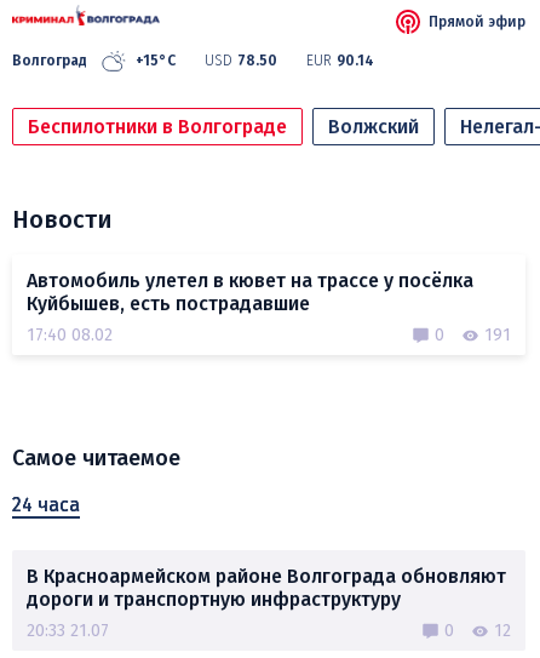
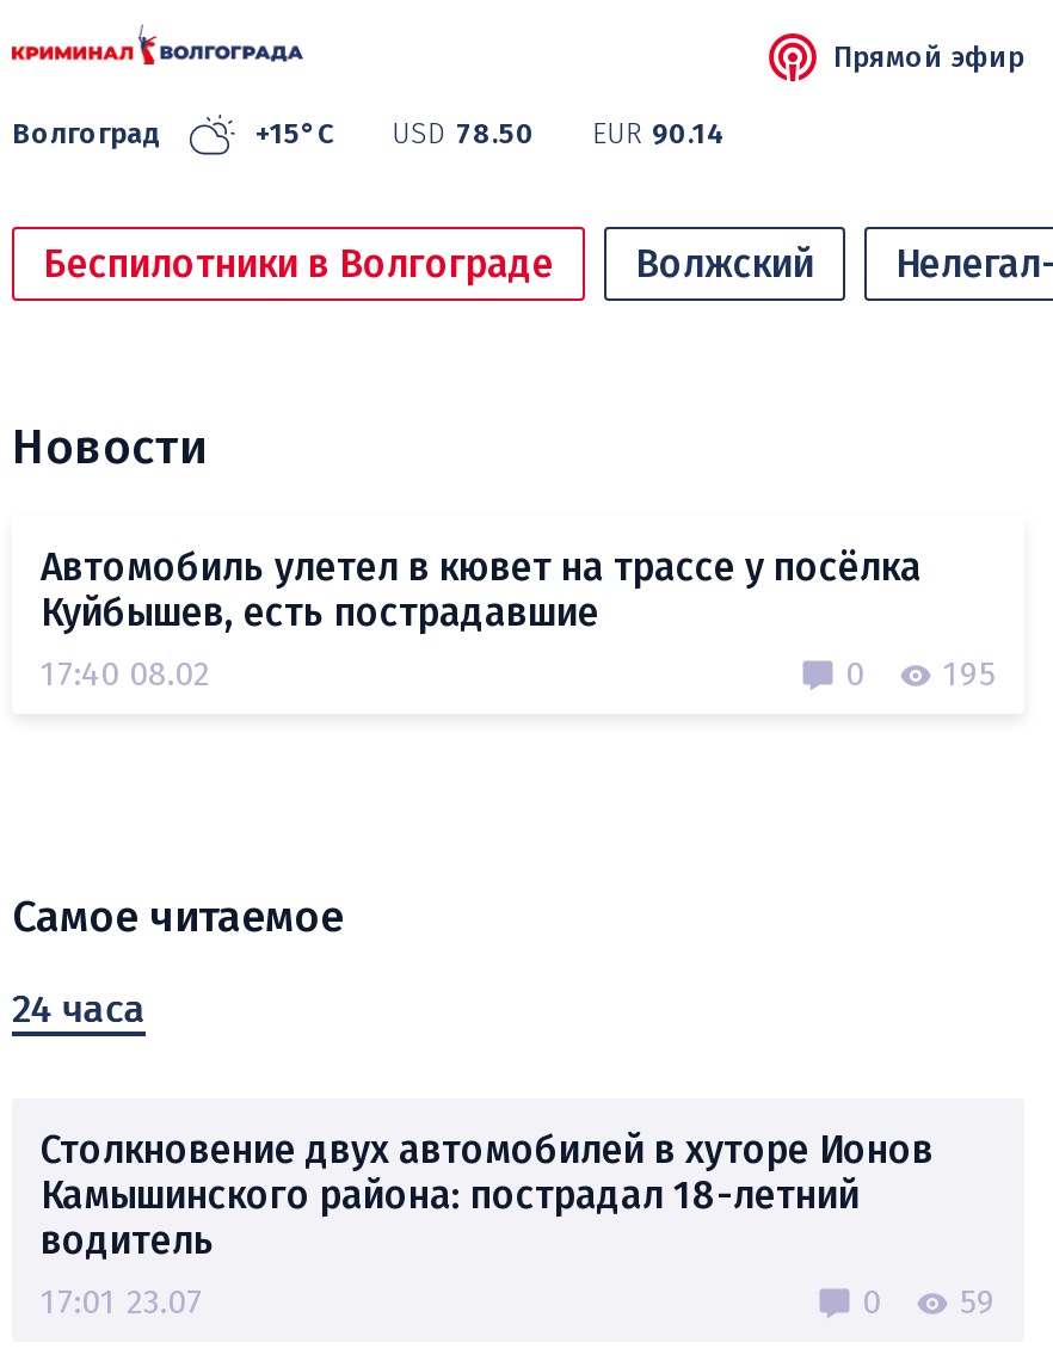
- 0 191
+ 0 195

- В Красноармейском районе Волгограда обновляют
- дороги и транспортную инфраструктуру
- 20:33 21.07
+ Столкновение двух автомобилей в хуторе Ионов
+ Камышинского района: пострадал 18-летний
+ водитель
+ 17:01 23.07

- 0 12
+ 0 59
